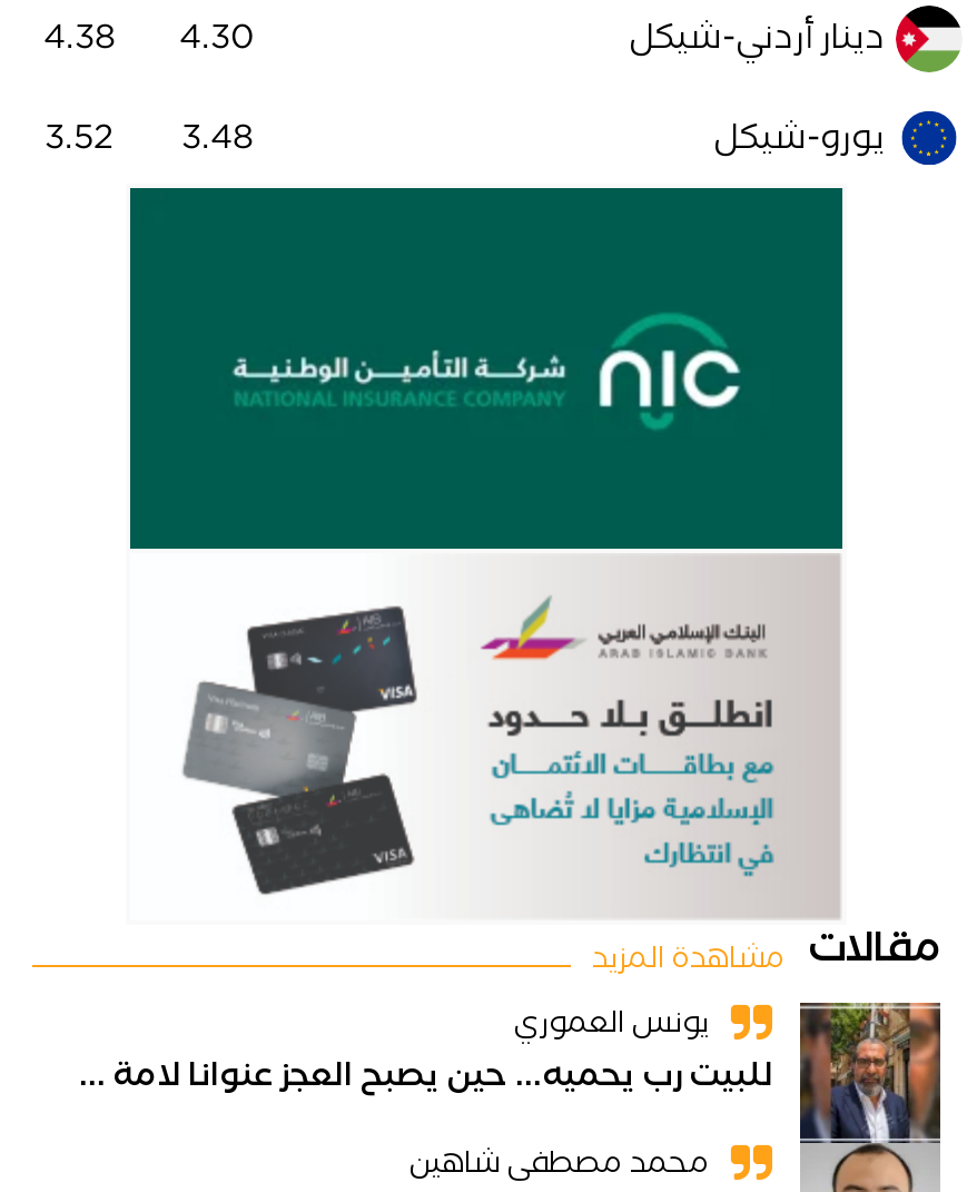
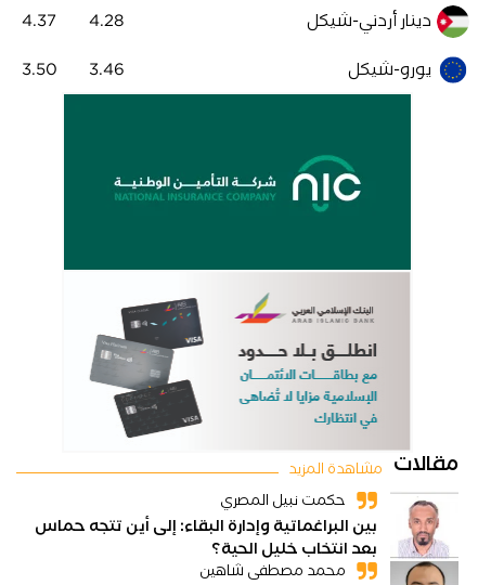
- 4.38
+ 4.37

- 4.30
+ 4.28

- 3.52
+ 3.50

- 3.48
+ 3.46

- [image]
- يونس العموري
- للبيت رب يحميه... حين يصبح العجز عنوانا لامة ...
+ [image]
+ حكمت نبيل المصري
+ بين البراغماتية وإدارة البقاء: إلى أين تتجه حماس
+ بعد انتخاب خليل الحية؟
